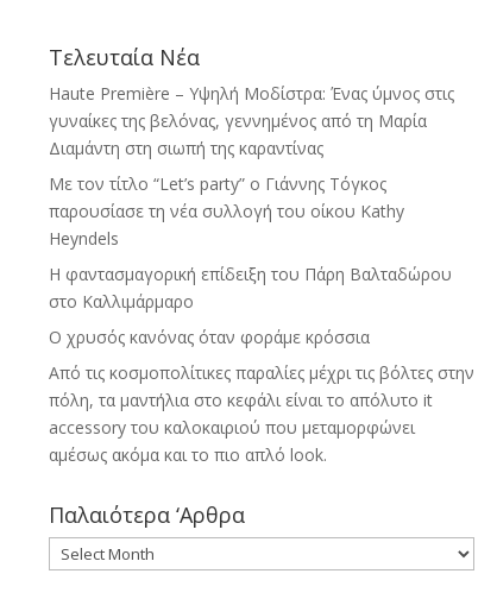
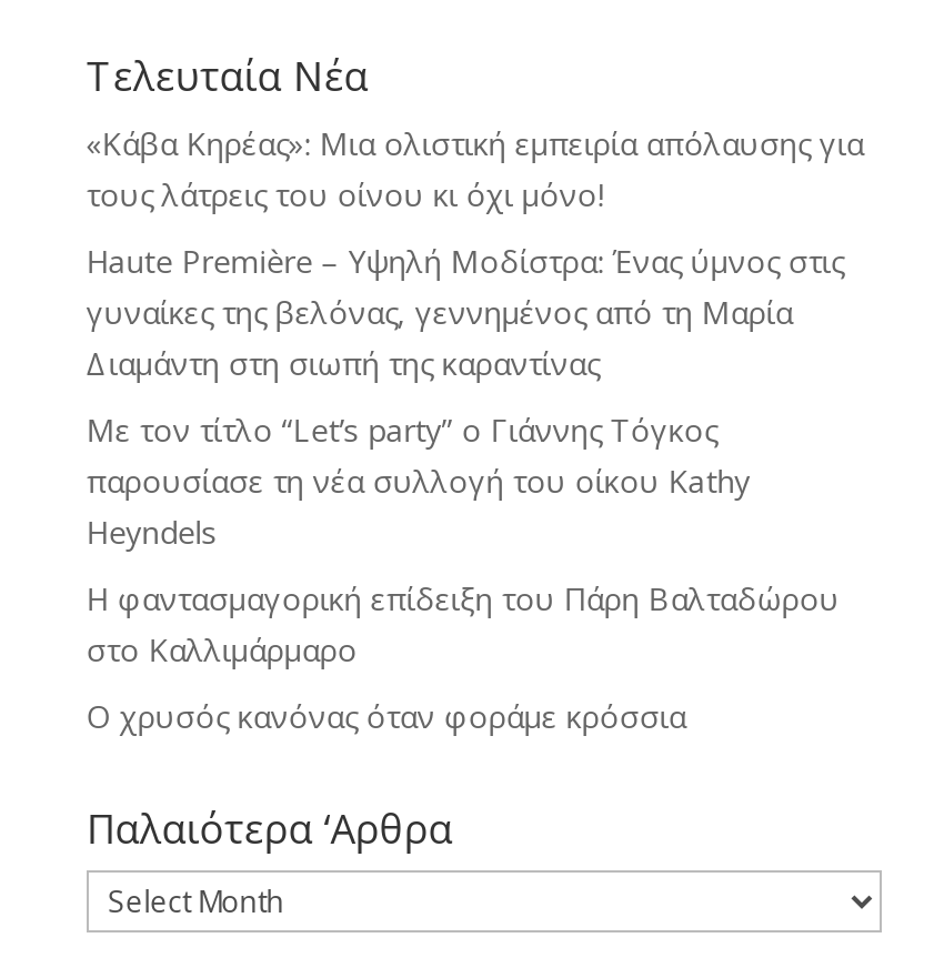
+ «Κάβα Κηρέας»: Μια ολιστική εμπειρία απόλαυσης για
+ τους λάτρεις του οίνου κι όχι μόνο!

moved down: Haute Première – Υψηλή Μοδίστρα: Ένας ύμνος στις | γυναίκες της βελόνας, γεννημένος από τη Μαρία | Διαμάντη στη σιωπή της καραντίνας | ... | στο Καλλιμάρμαρο | Ο χρυσός κανόνας όταν φοράμε κρόσσια

- Από τις κοσμοπολίτικες παραλίες μέχρι τις βόλτες στην
- πόλη, τα μαντήλια στο κεφάλι είναι το απόλυτο it
- accessory του καλοκαιριού που μεταμορφώνει
- αμέσως ακόμα και το πιο απλό look.
